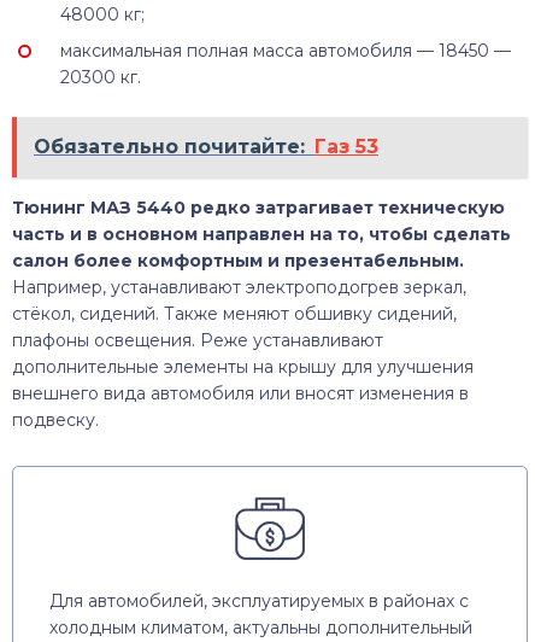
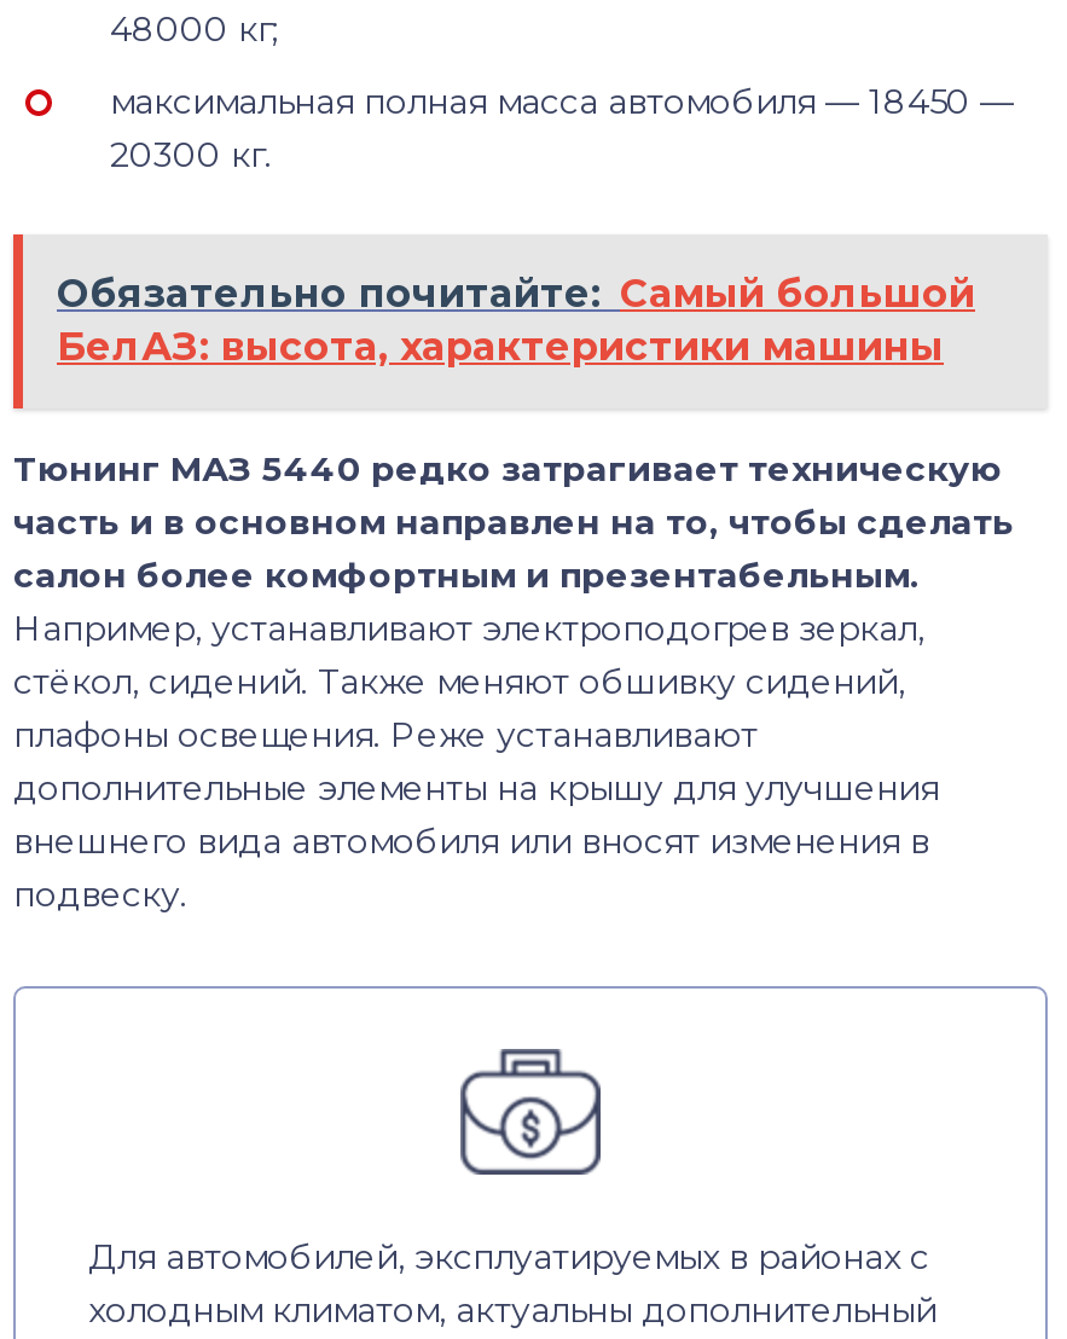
- Обязательно почитайте: Газ 53
+ Обязательно почитайте: Самый большой
+ БелАЗ: высота, характеристики машины
